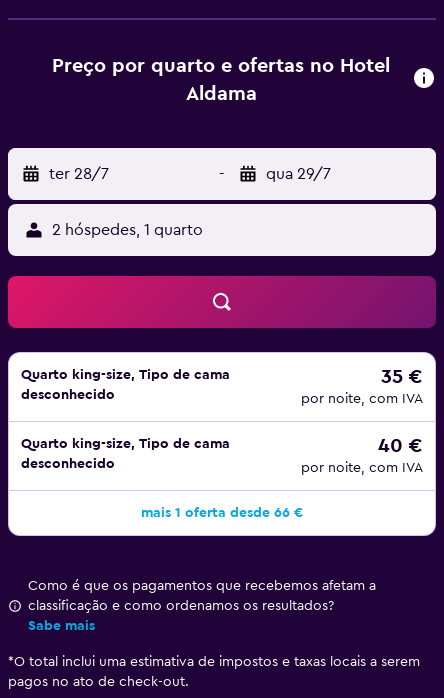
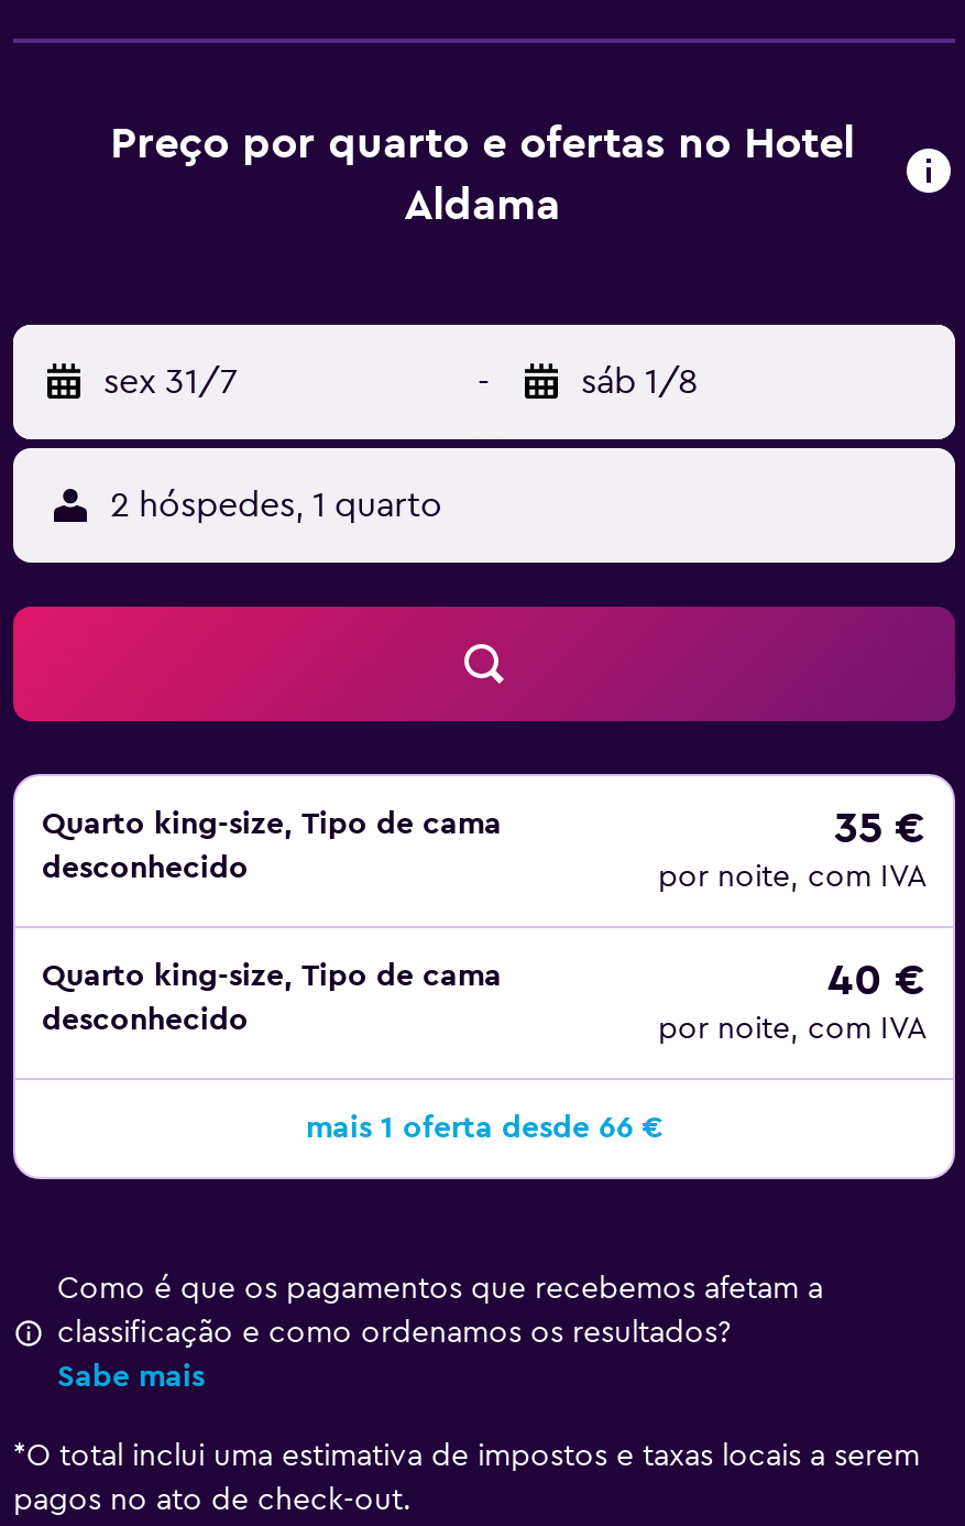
- ter 28/7
+ sex 31/7

- qua 29/7
+ sáb 1/8
